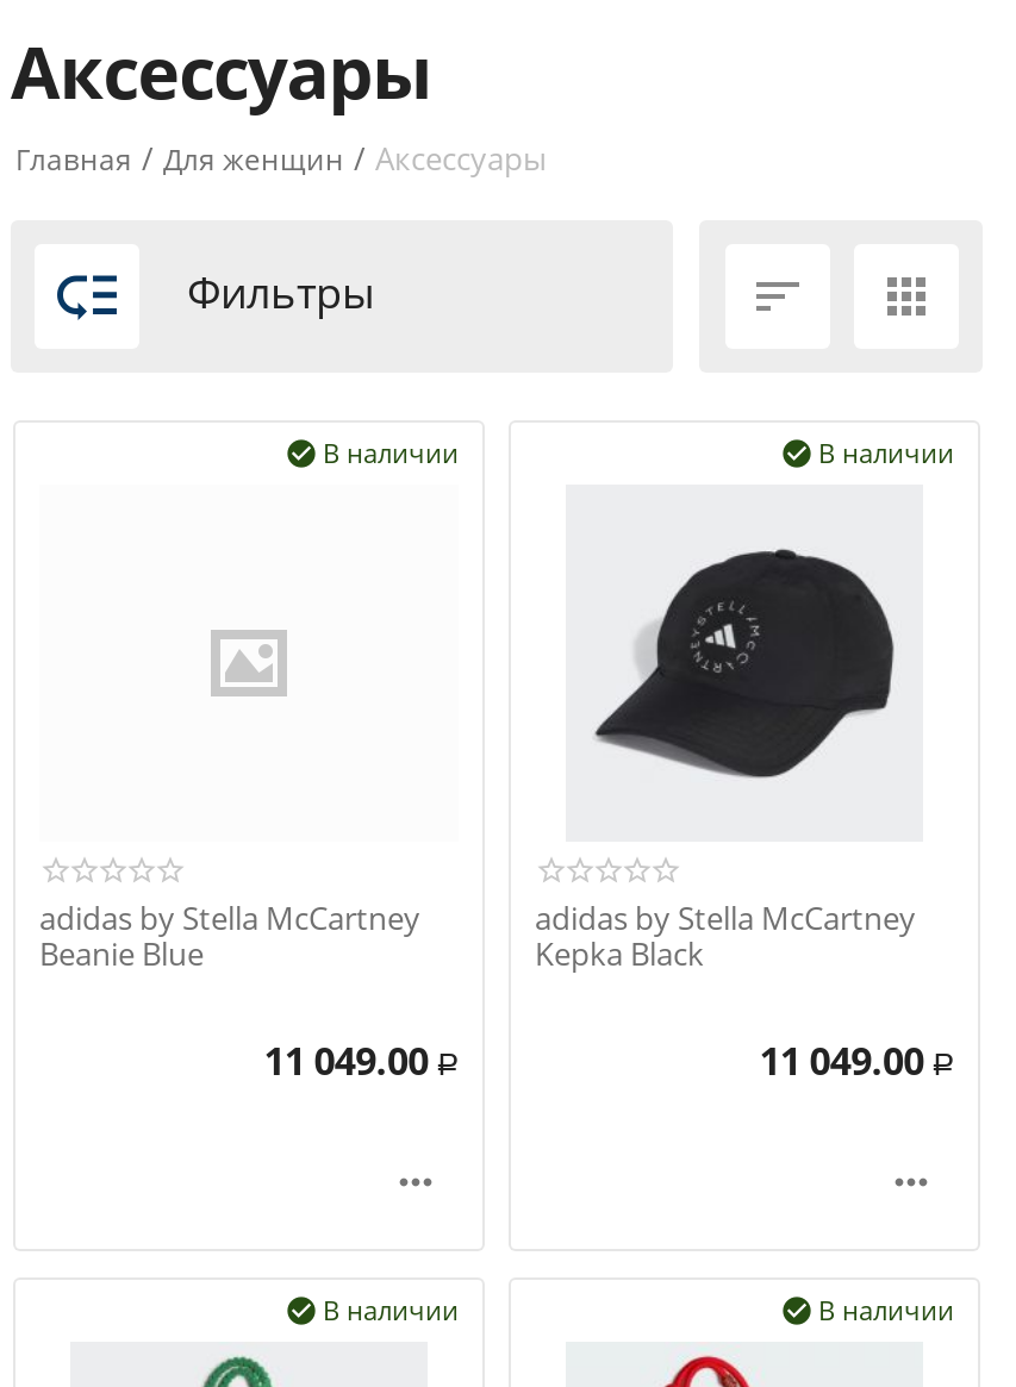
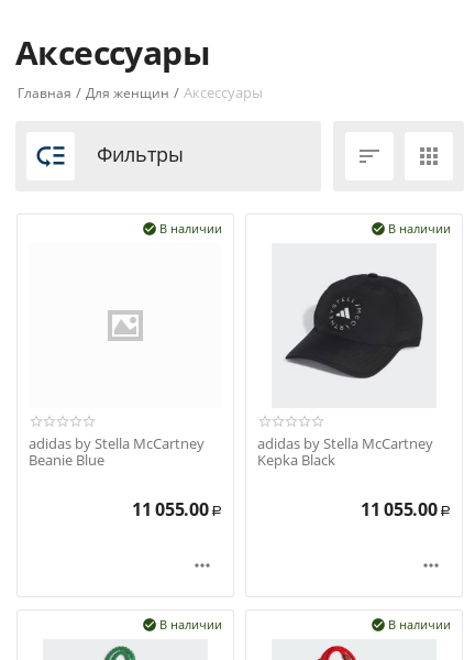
- 11 049.00 Р
+ 11 055.00 Р

- 11 049.00 Р
+ 11 055.00 Р
